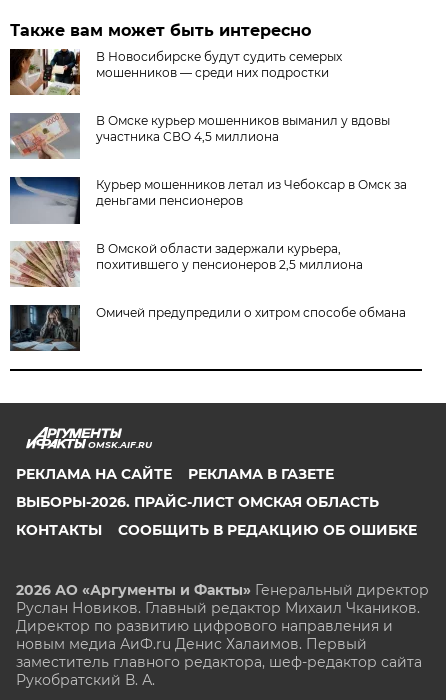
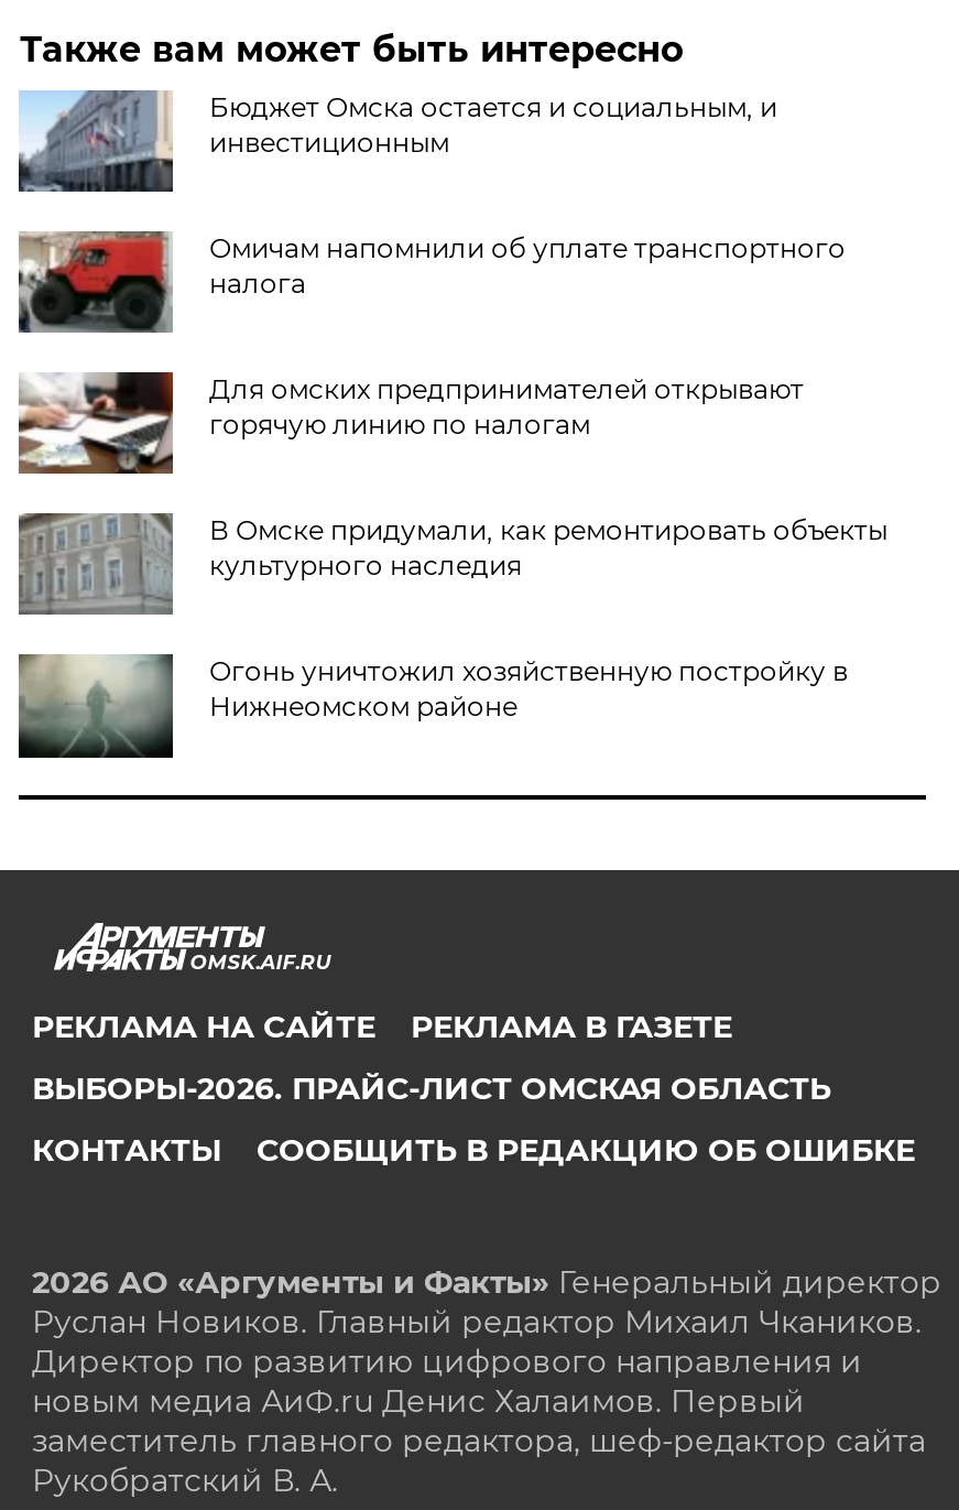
- [image]
- В Новосибирске будут судить семерых
- мошенников — среди них подростки
+ [image]
+ Бюджет Омска остается и социальным, и
+ инвестиционным

- [image]
- В Омске курьер мошенников выманил у вдовы
- участника СВО 4,5 миллиона
+ [image]
+ Омичам напомнили об уплате транспортного
+ налога

- [image]
- Курьер мошенников летал из Чебоксар в Омск за
- деньгами пенсионеров
+ [image]
+ Для омских предпринимателей открывают
+ горячую линию по налогам

- [image]
- В Омской области задержали курьера,
- похитившего у пенсионеров 2,5 миллиона
+ [image]
+ В Омске придумали, как ремонтировать объекты
+ культурного наследия

- [image]
- Омичей предупредили о хитром способе обмана
+ [image]
+ Огонь уничтожил хозяйственную постройку в
+ Нижнеомском районе
